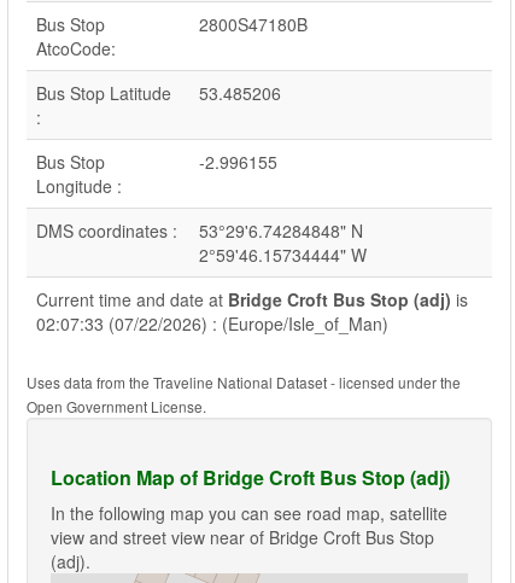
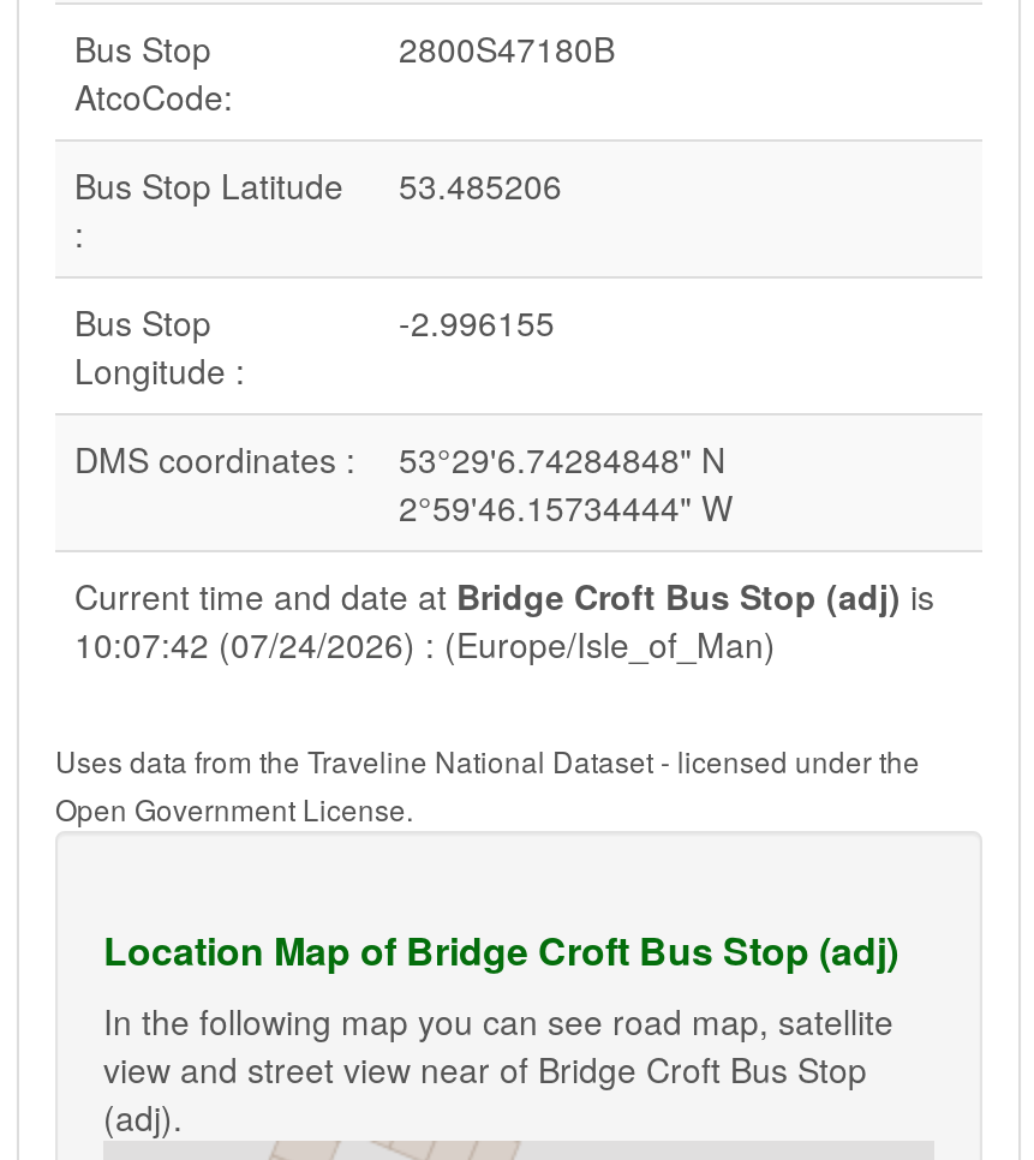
- 02:07:33 (07/22/2026) : (Europe/Isle_of_Man)
+ 10:07:42 (07/24/2026) : (Europe/Isle_of_Man)
